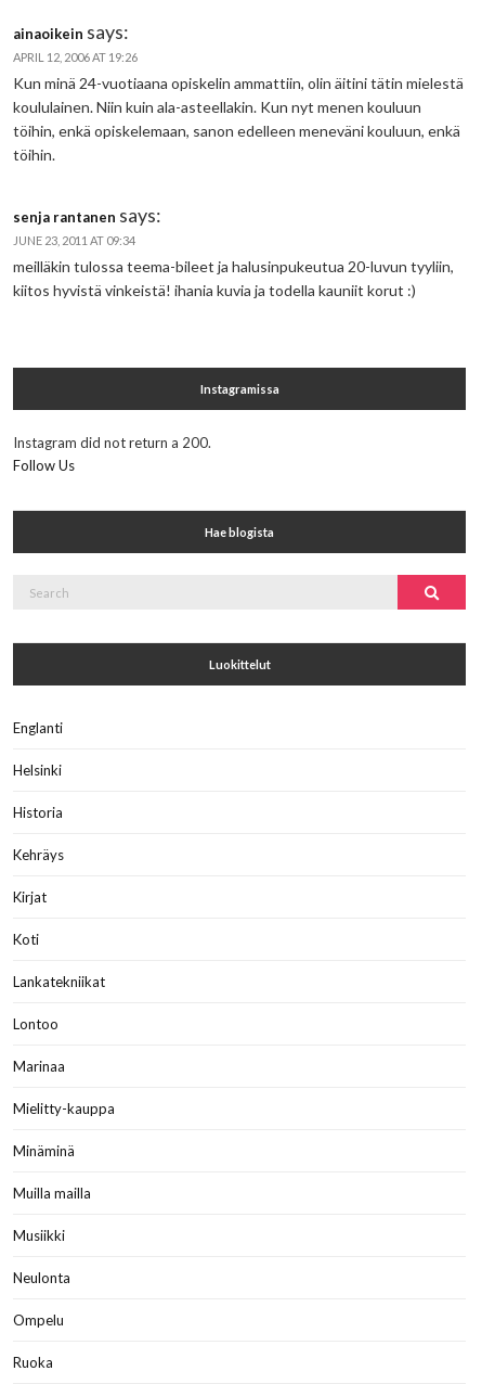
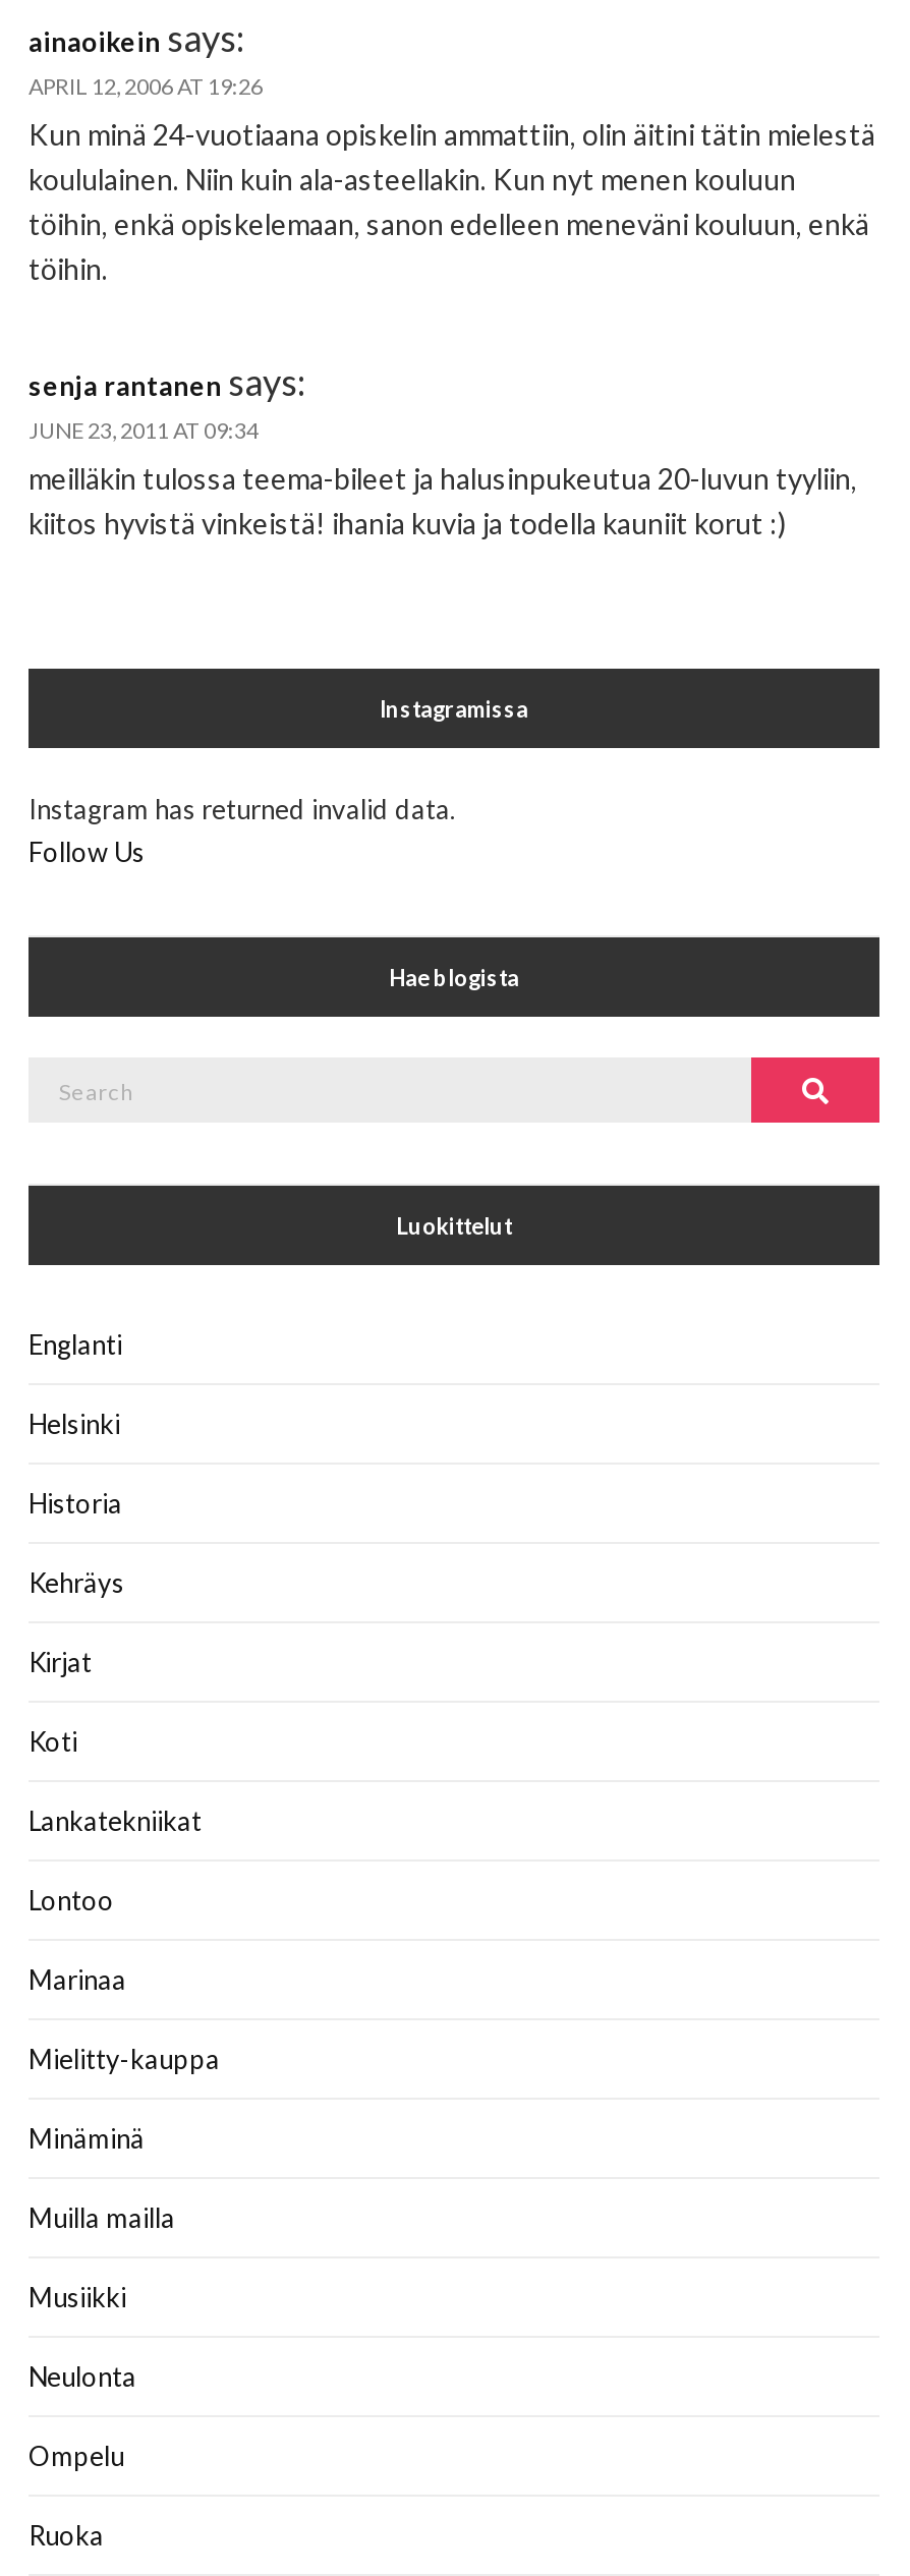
- Instagram did not return a 200.
+ Instagram has returned invalid data.
